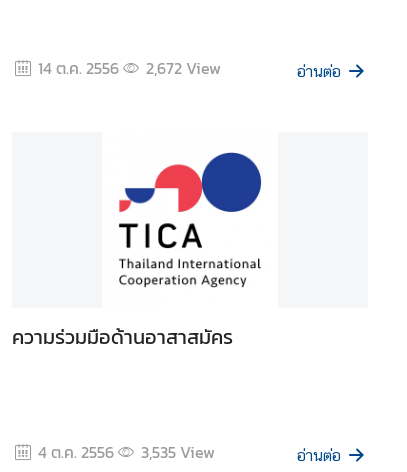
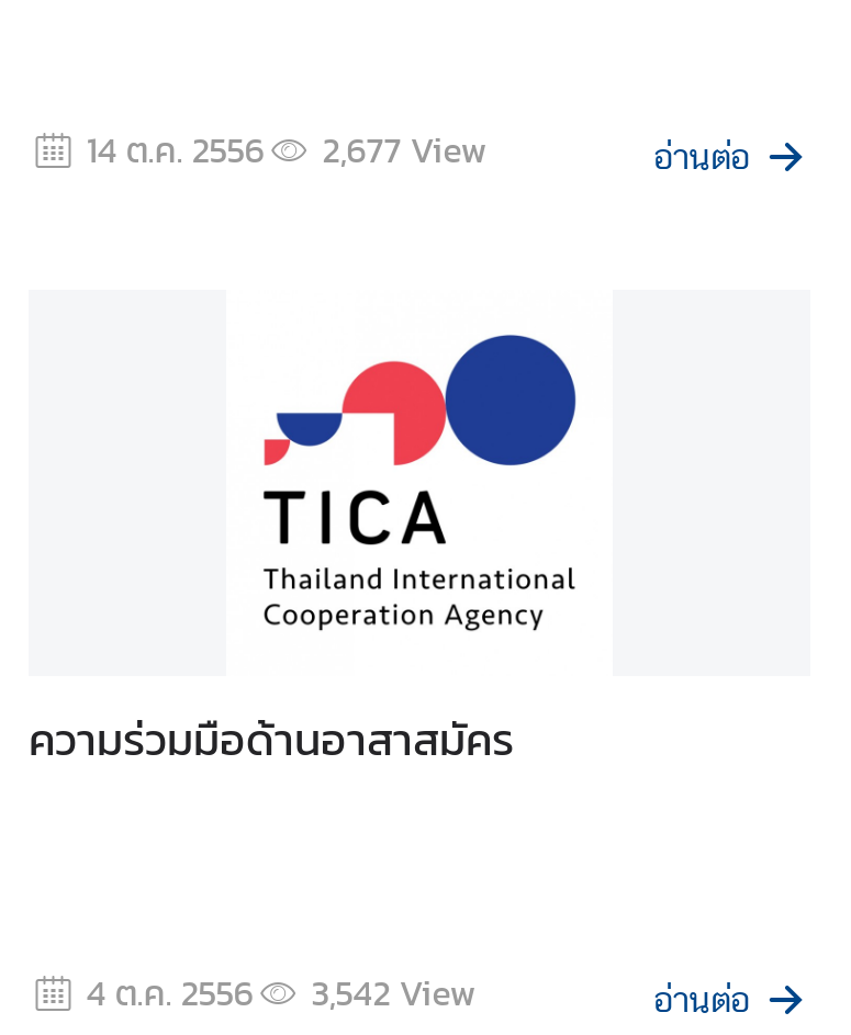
- 2,672 View
+ 2,677 View

- 3,535 View
+ 3,542 View
